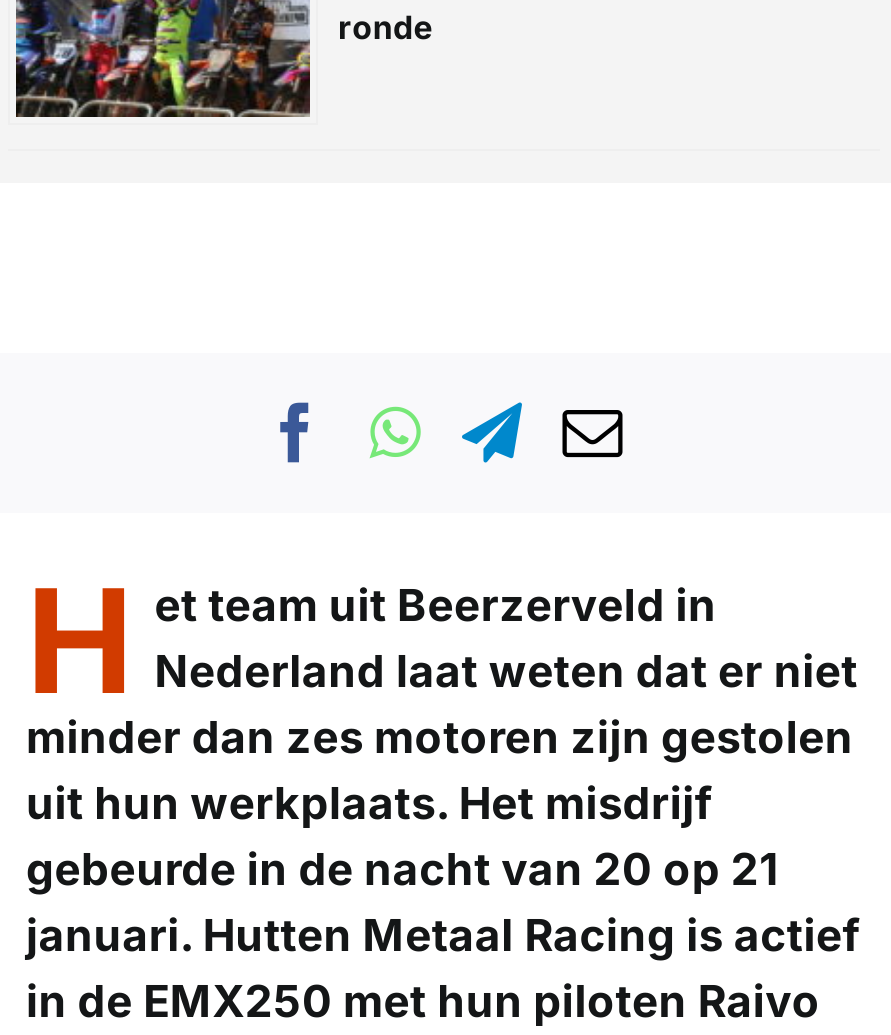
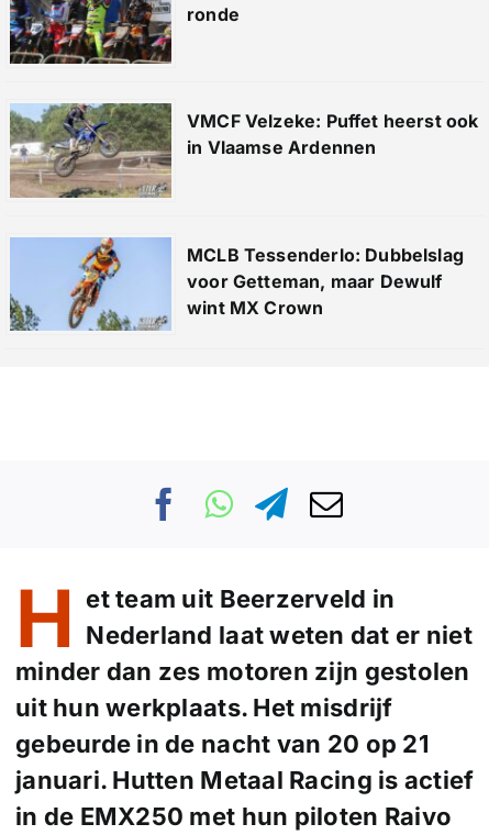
+ [image]
+ VMCF Velzeke: Puffet heerst ook
+ in Vlaamse Ardennen

+ [image]
+ MCLB Tessenderlo: Dubbelslag
+ voor Getteman, maar Dewulf
+ wint MX Crown
